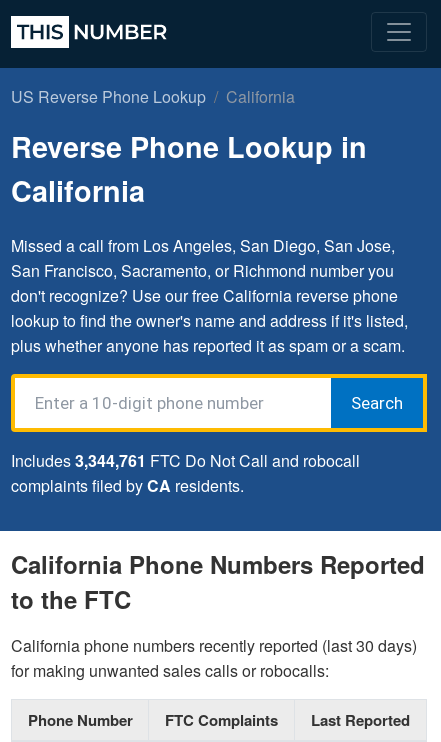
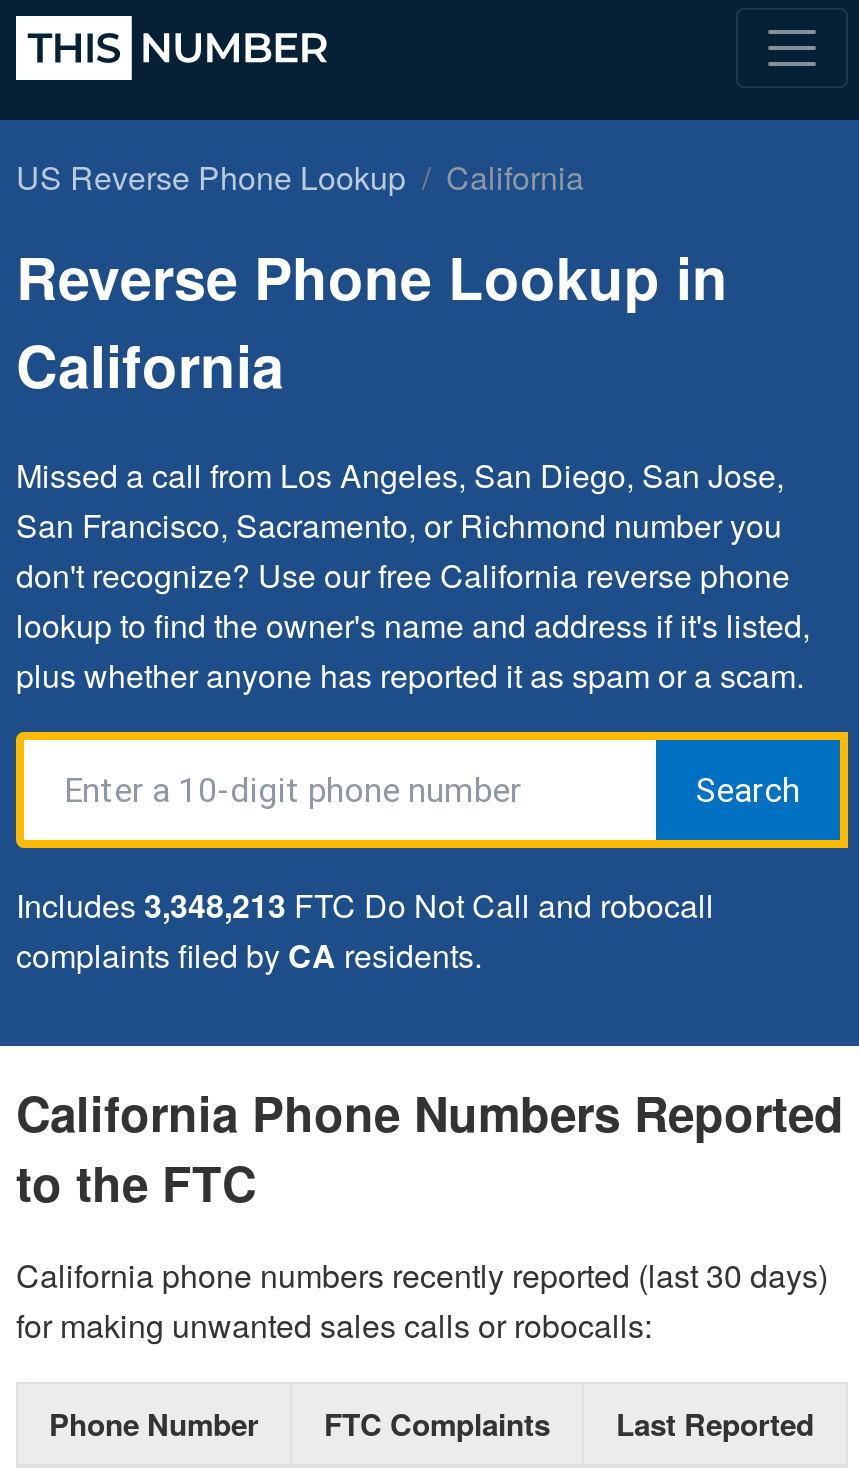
- Includes 3,344,761 FTC Do Not Call and robocall
+ Includes 3,348,213 FTC Do Not Call and robocall
